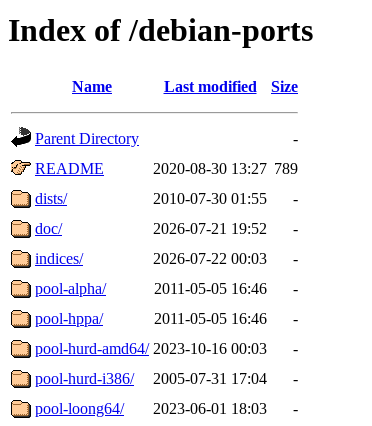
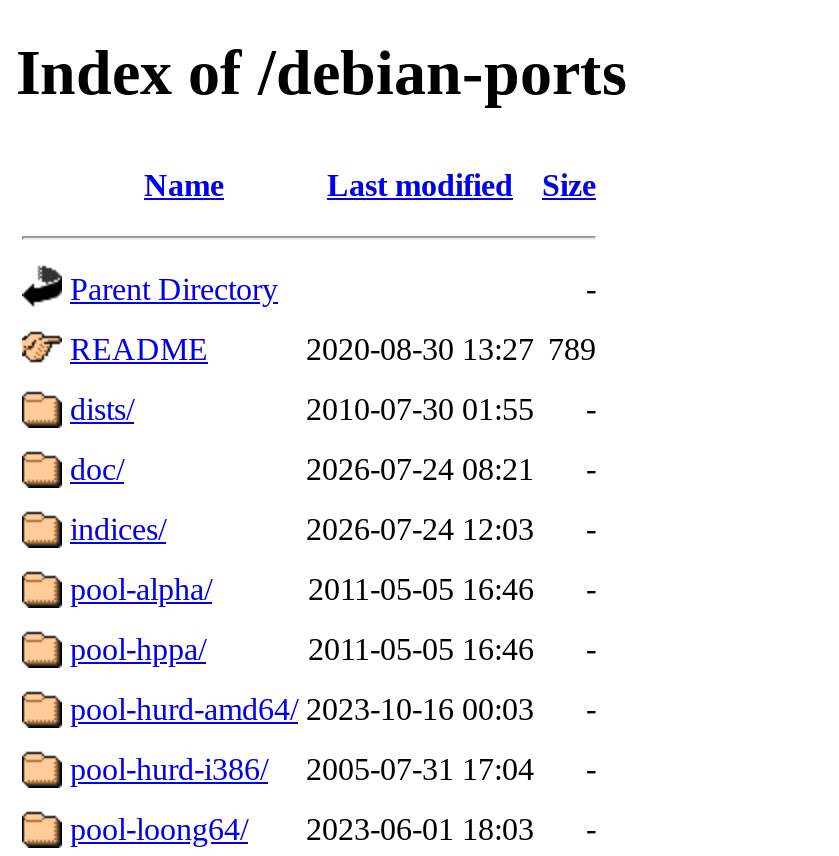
- 2026-07-21 19:52
+ 2026-07-24 08:21

- 2026-07-22 00:03
+ 2026-07-24 12:03
